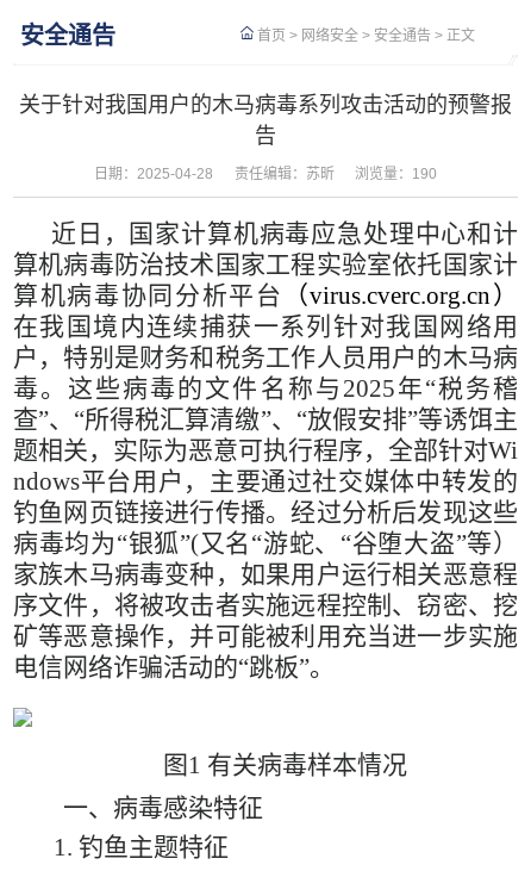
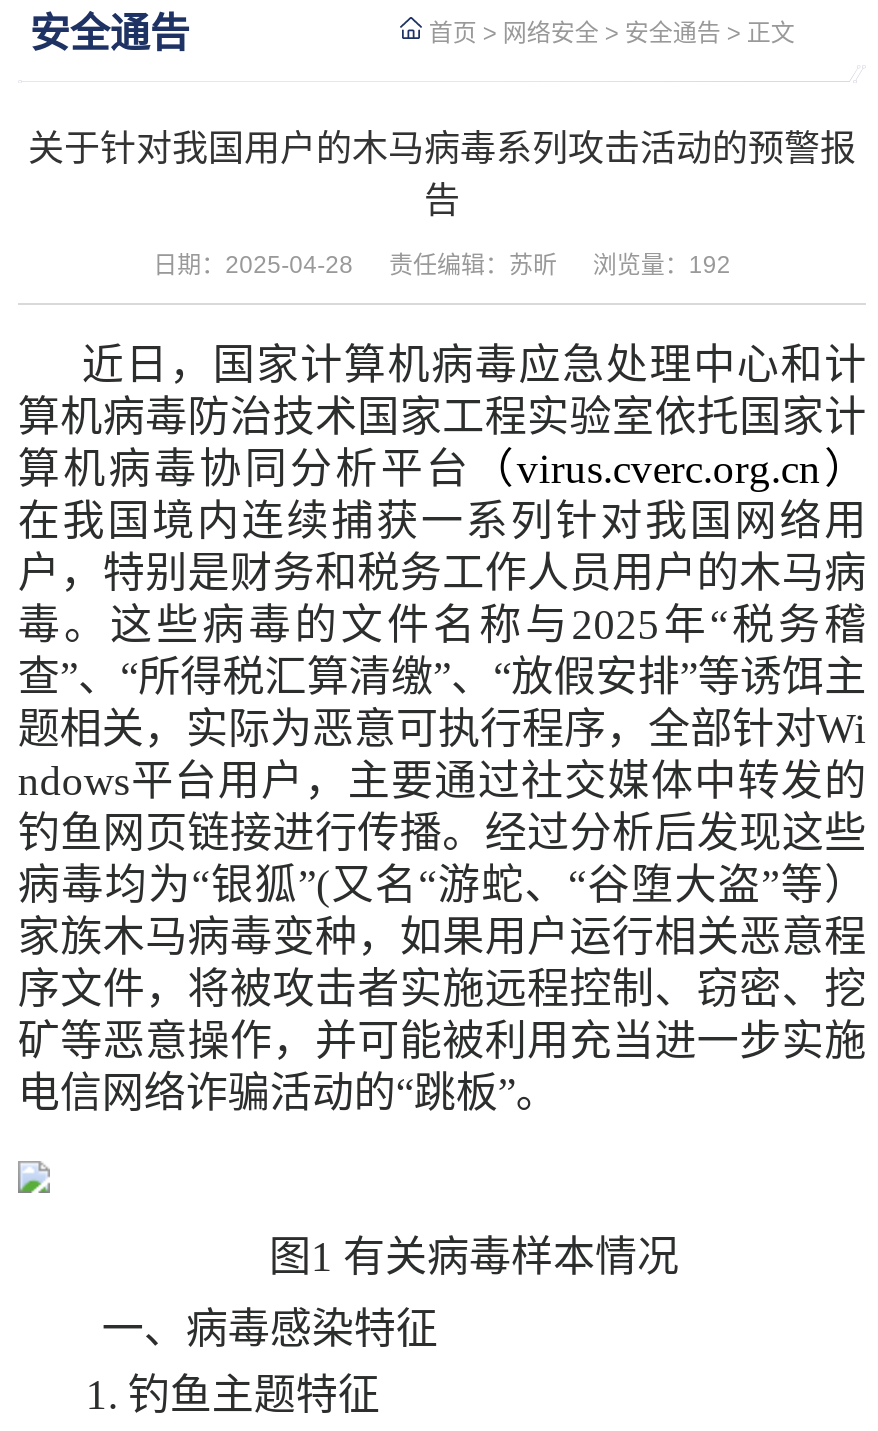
- 日期：2025-04-28 责任编辑：苏昕 浏览量：190
+ 日期：2025-04-28 责任编辑：苏昕 浏览量：192
